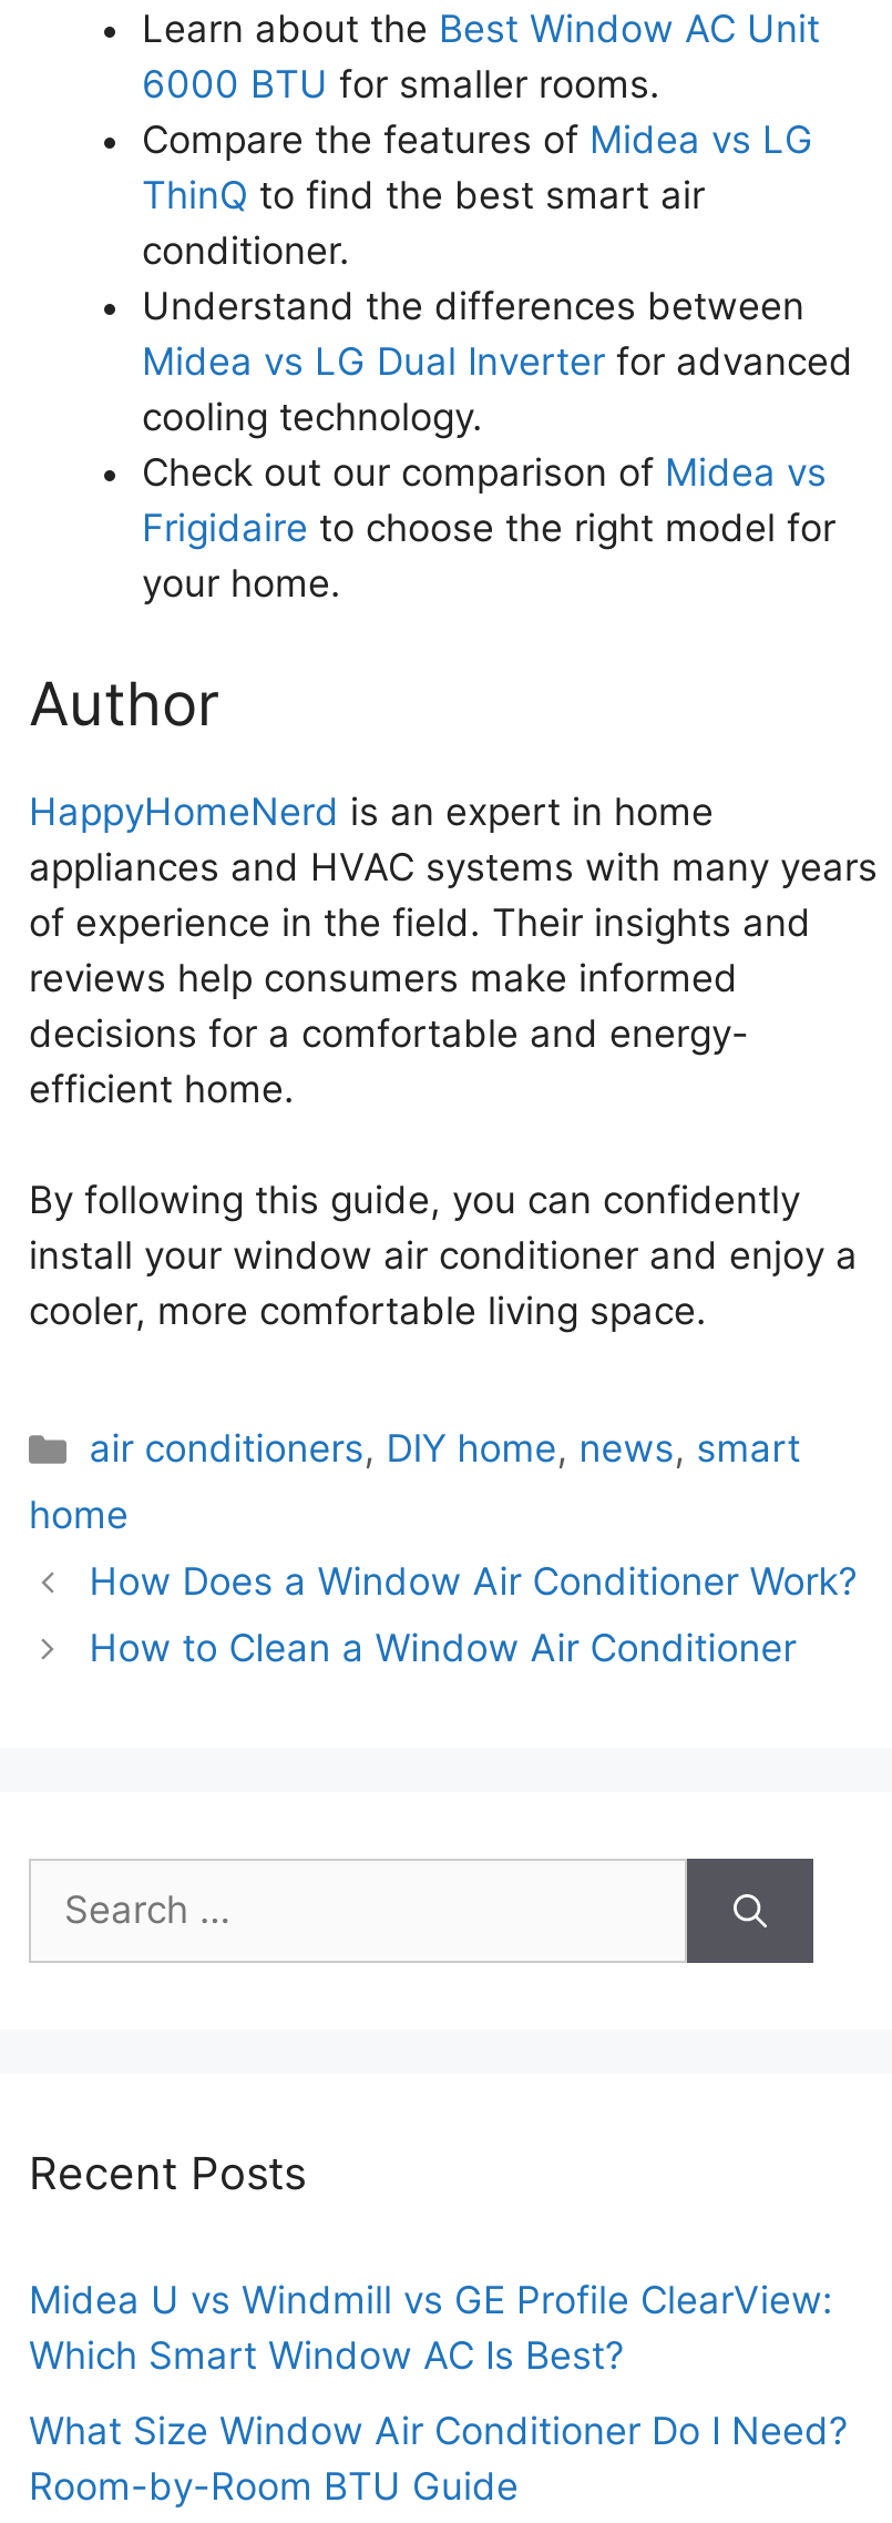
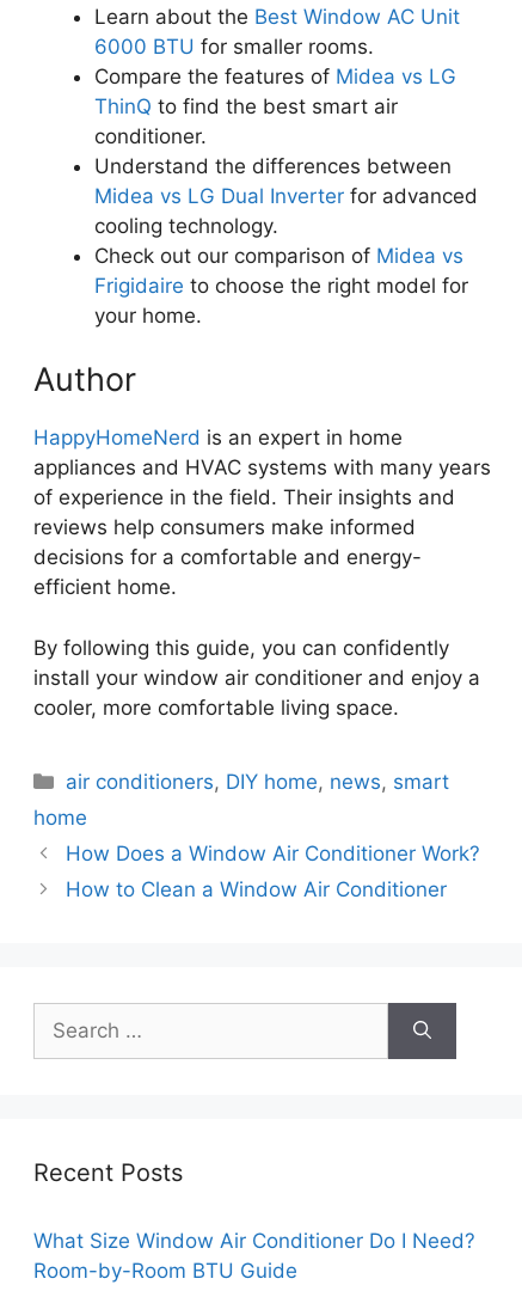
- Midea U vs Windmill vs GE Profile ClearView:
- Which Smart Window AC Is Best?
